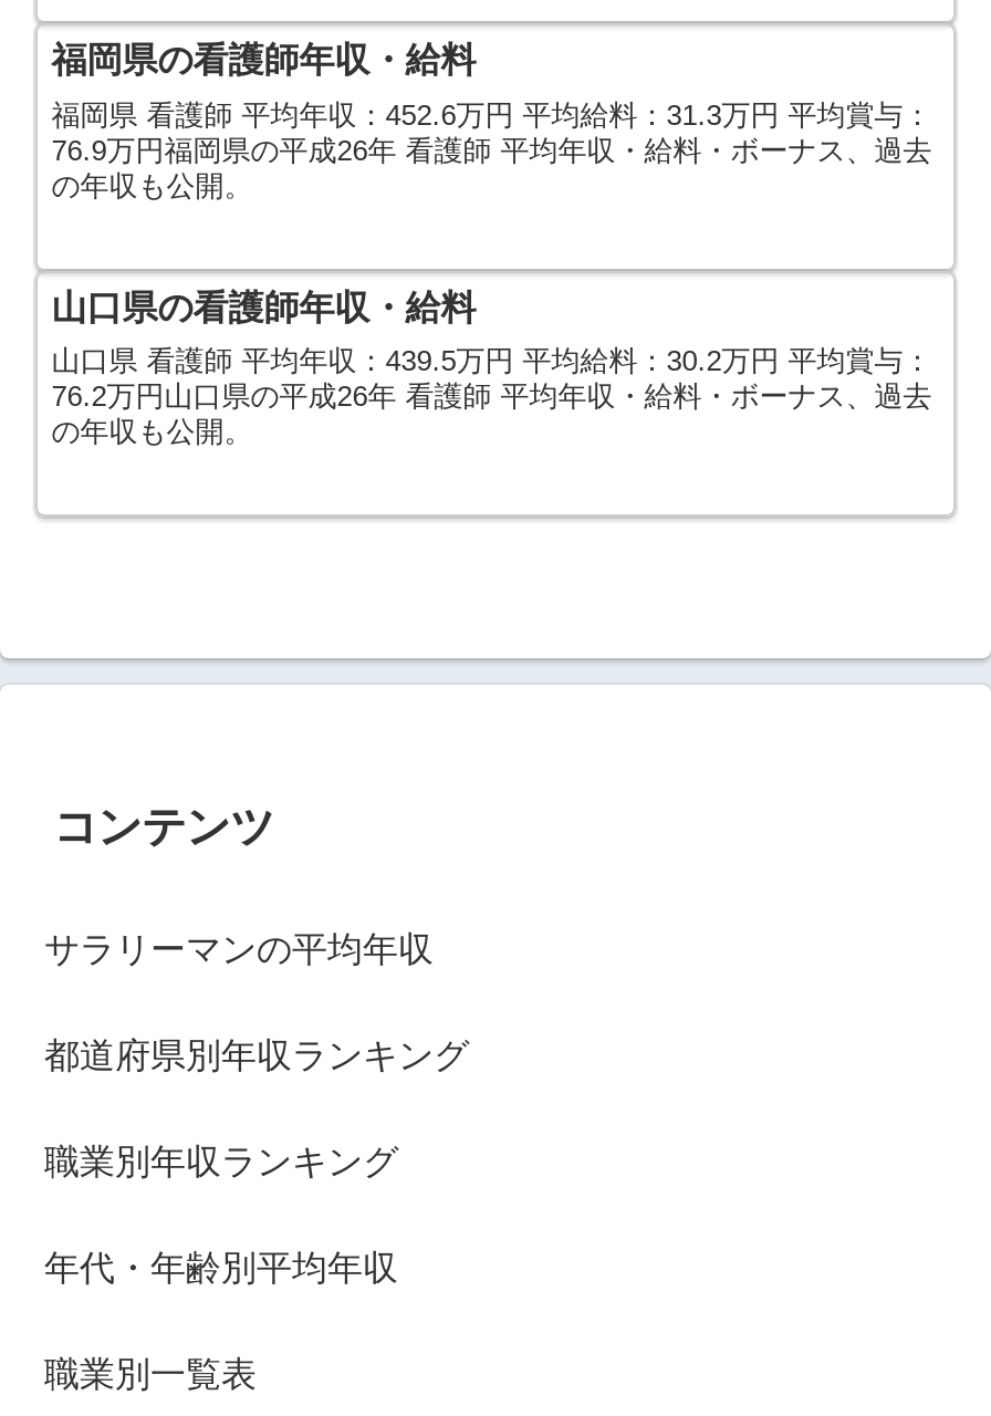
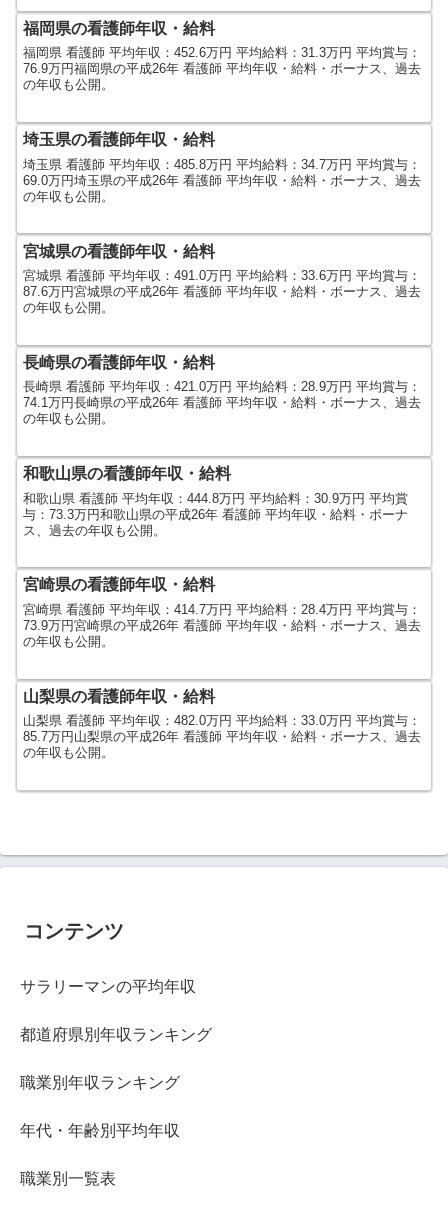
- 山口県の看護師年収・給料
- 山口県 看護師 平均年収：439.5万円 平均給料：30.2万円 平均賞与：
- 76.2万円山口県の平成26年 看護師 平均年収・給料・ボーナス、過去
+ 埼玉県の看護師年収・給料
+ 埼玉県 看護師 平均年収：485.8万円 平均給料：34.7万円 平均賞与：
+ 69.0万円埼玉県の平成26年 看護師 平均年収・給料・ボーナス、過去
+ の年収も公開。
+ 宮城県の看護師年収・給料
+ 宮城県 看護師 平均年収：491.0万円 平均給料：33.6万円 平均賞与：
+ 87.6万円宮城県の平成26年 看護師 平均年収・給料・ボーナス、過去
+ の年収も公開。
+ 長崎県の看護師年収・給料
+ 長崎県 看護師 平均年収：421.0万円 平均給料：28.9万円 平均賞与：
+ 74.1万円長崎県の平成26年 看護師 平均年収・給料・ボーナス、過去
+ の年収も公開。
+ 和歌山県の看護師年収・給料
+ 和歌山県 看護師 平均年収：444.8万円 平均給料：30.9万円 平均賞
+ 与：73.3万円和歌山県の平成26年 看護師 平均年収・給料・ボーナ
+ ス、過去の年収も公開。
+ 宮崎県の看護師年収・給料
+ 宮崎県 看護師 平均年収：414.7万円 平均給料：28.4万円 平均賞与：
+ 73.9万円宮崎県の平成26年 看護師 平均年収・給料・ボーナス、過去
+ の年収も公開。
+ 山梨県の看護師年収・給料
+ 山梨県 看護師 平均年収：482.0万円 平均給料：33.0万円 平均賞与：
+ 85.7万円山梨県の平成26年 看護師 平均年収・給料・ボーナス、過去
